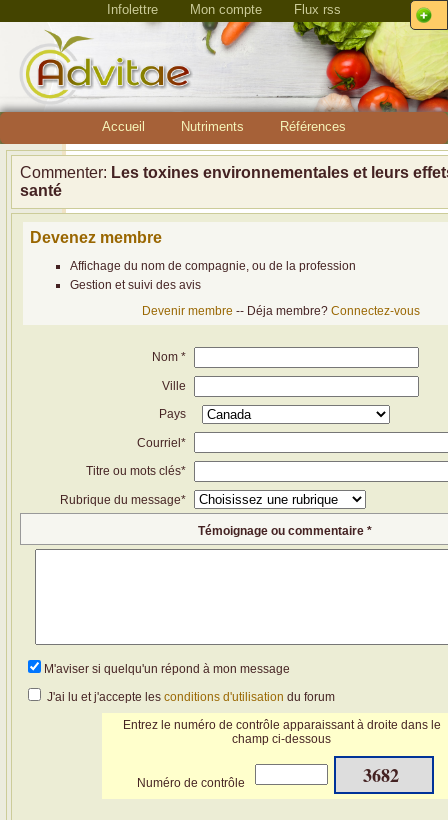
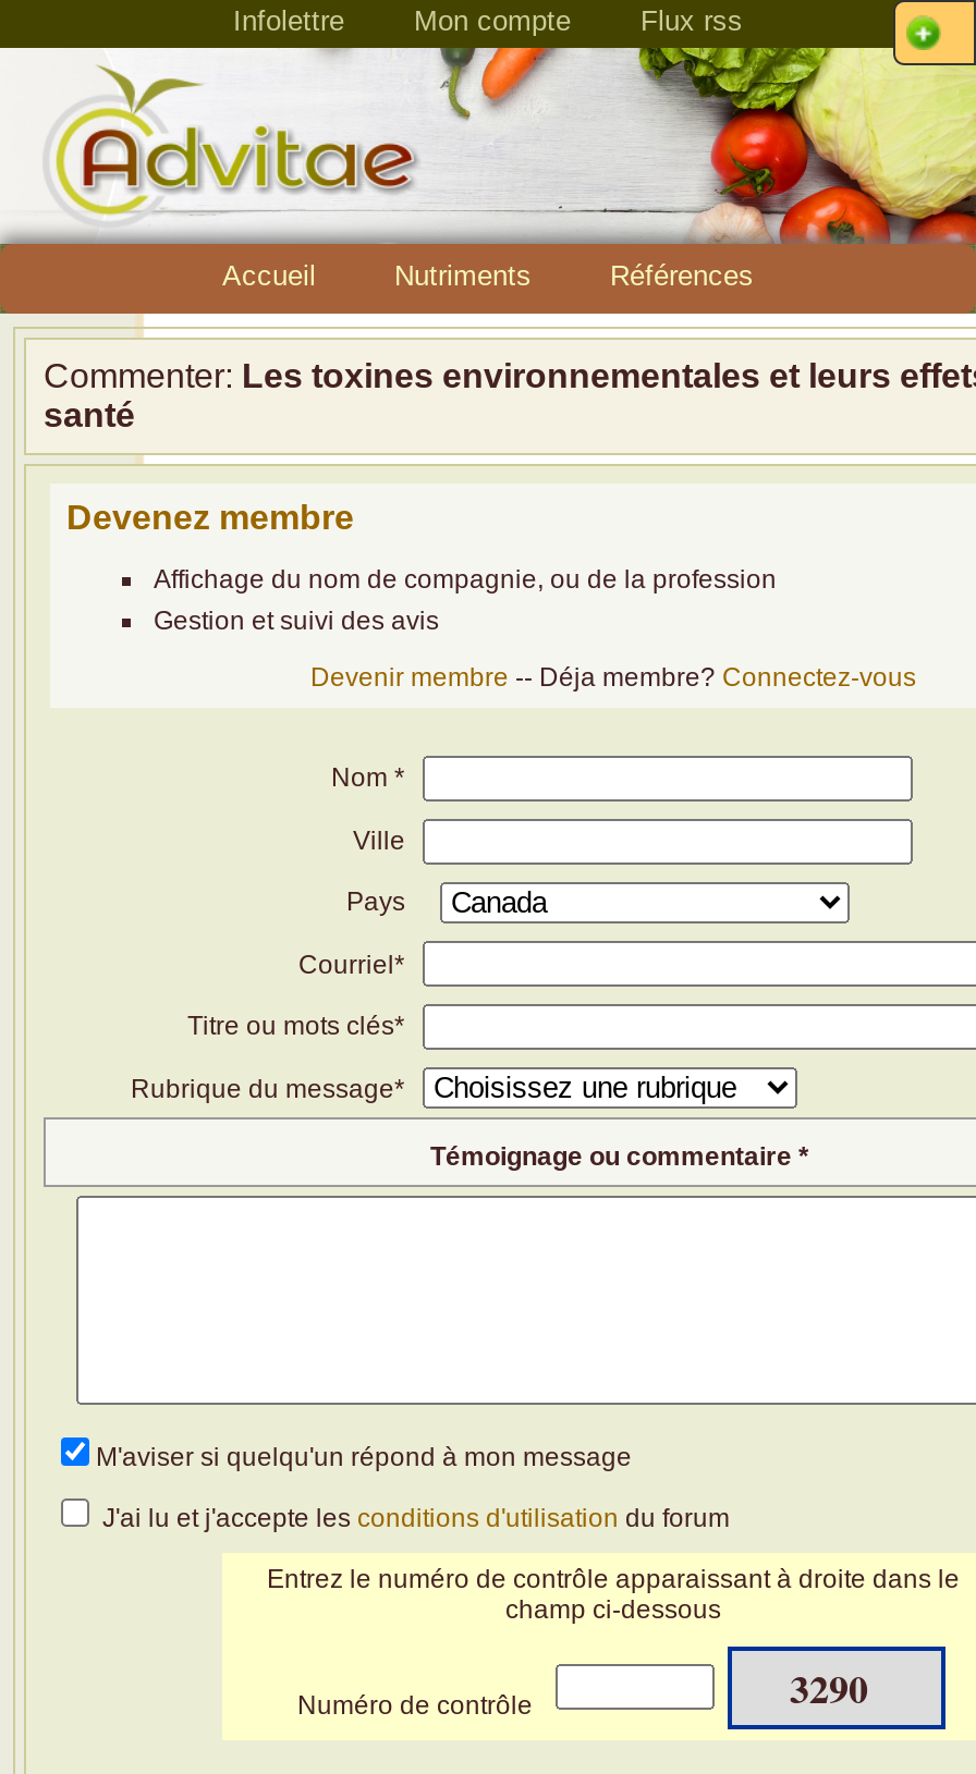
- 3682
+ 3290
